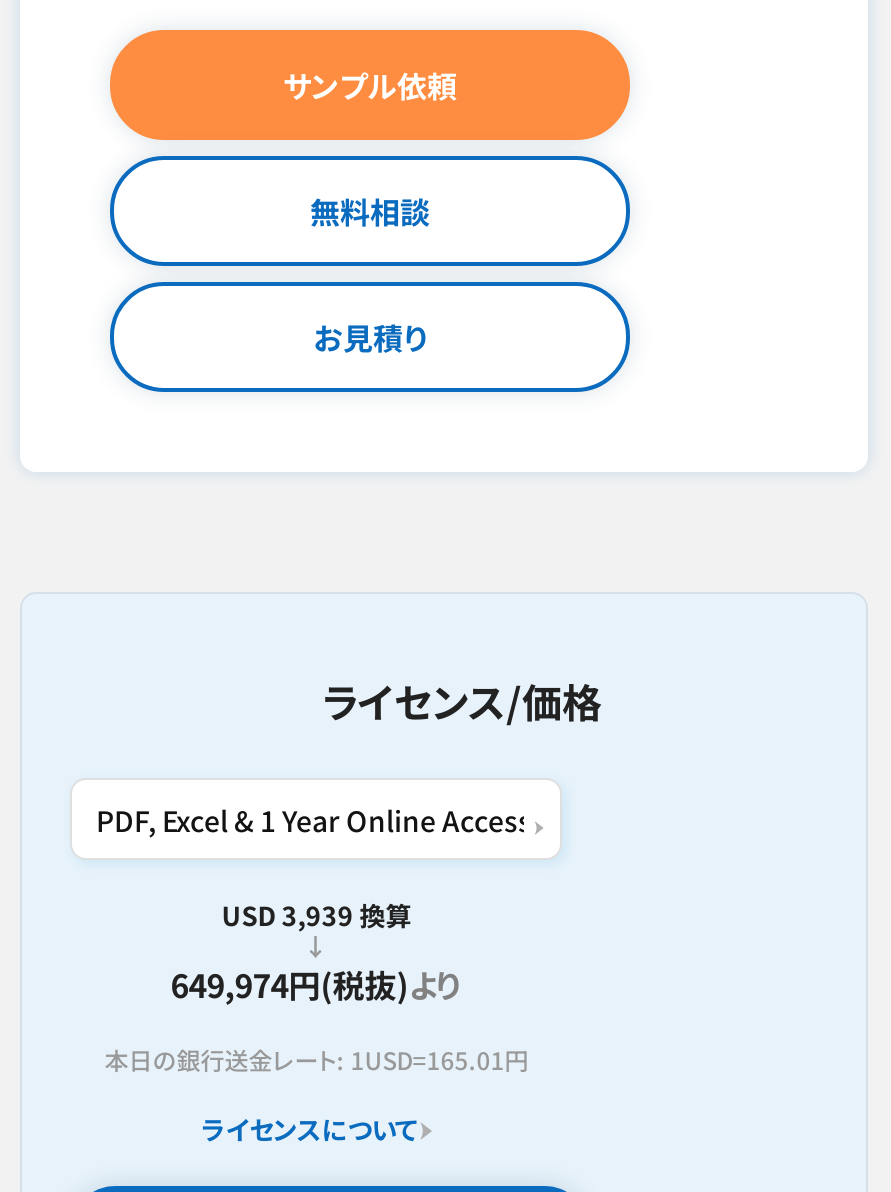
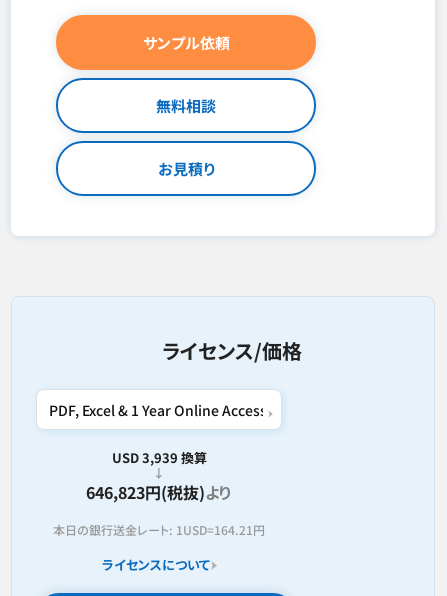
- 649,974円(税抜)より
+ 646,823円(税抜)より

- 本日の銀行送金レート: 1USD=165.01円
+ 本日の銀行送金レート: 1USD=164.21円
